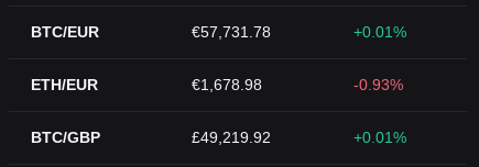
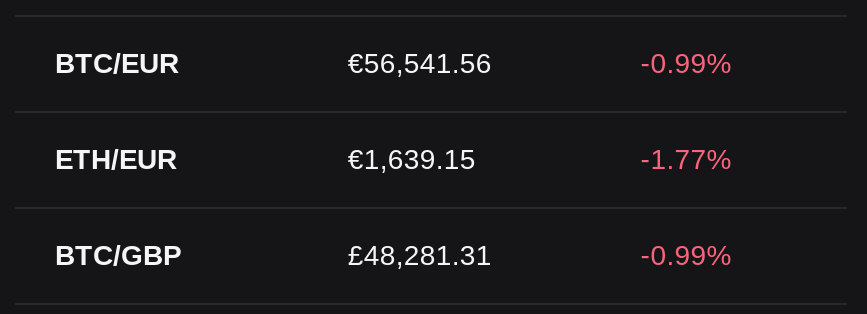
- €57,731.78
+ €56,541.56

- +0.01%
+ -0.99%

- €1,678.98
+ €1,639.15

- -0.93%
+ -1.77%

- £49,219.92
+ £48,281.31

- +0.01%
+ -0.99%
